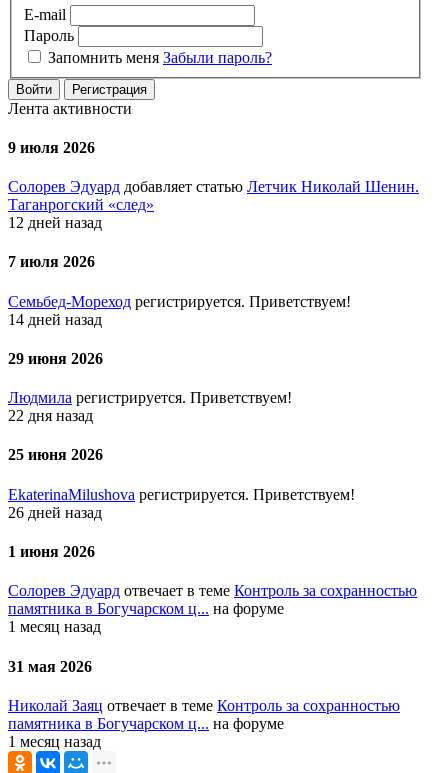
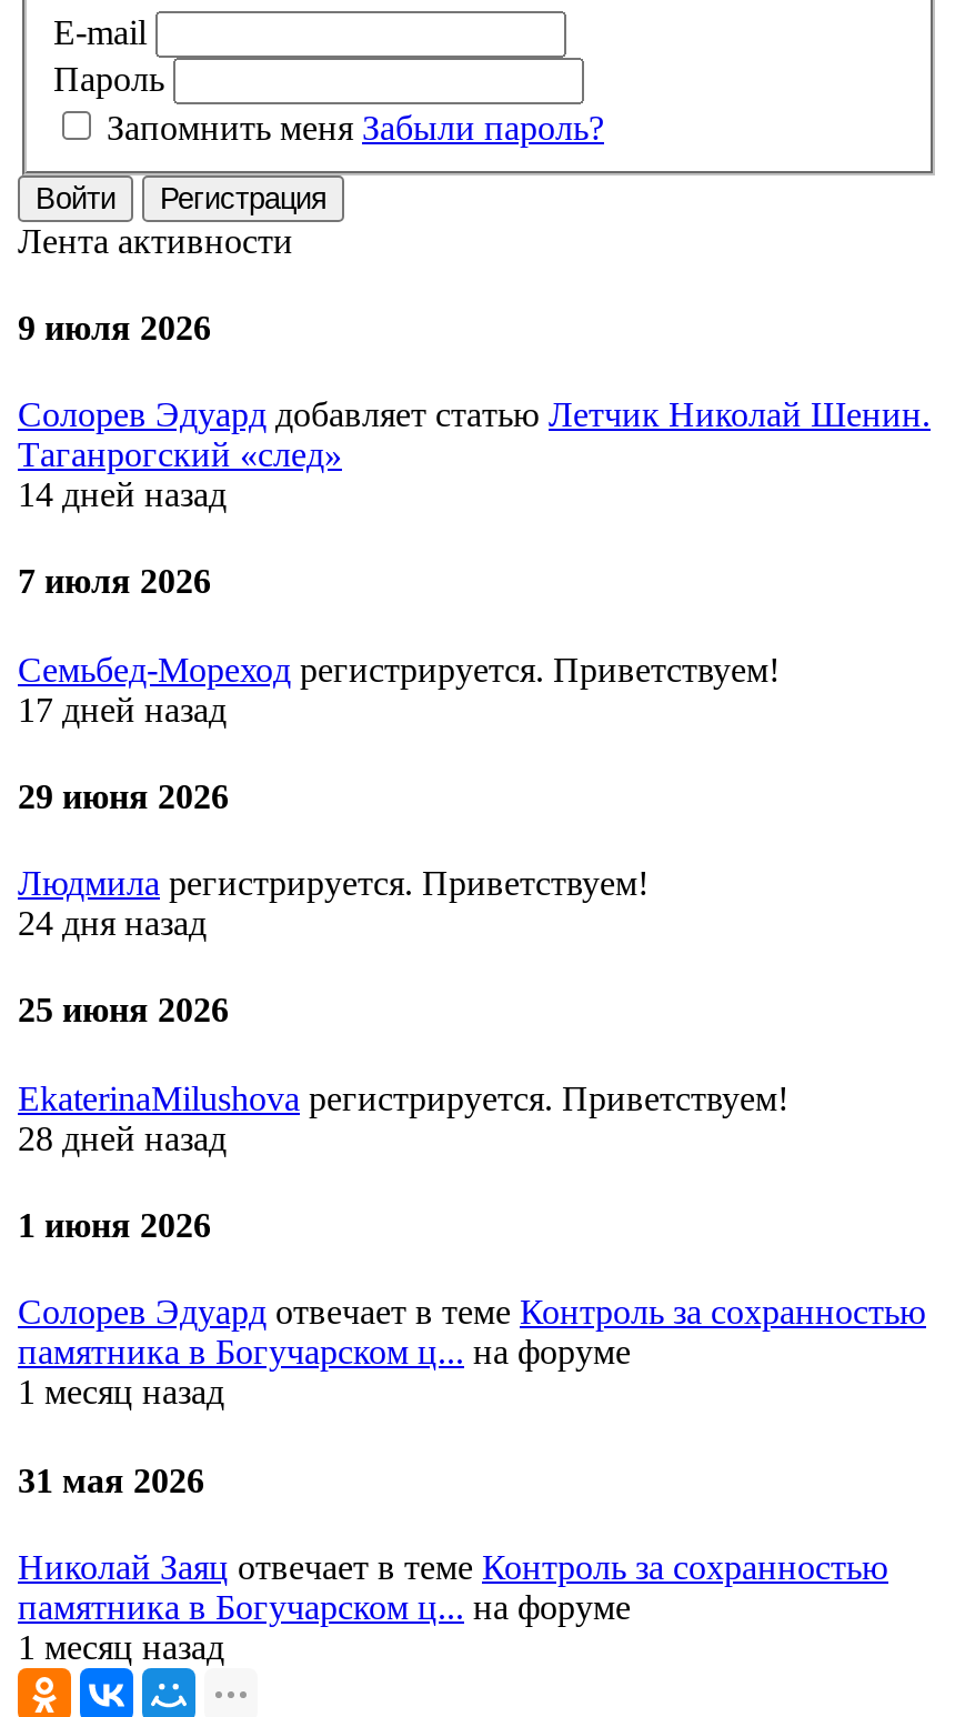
- 12 дней назад
+ 14 дней назад

- 14 дней назад
+ 17 дней назад

- 22 дня назад
+ 24 дня назад

- 26 дней назад
+ 28 дней назад
